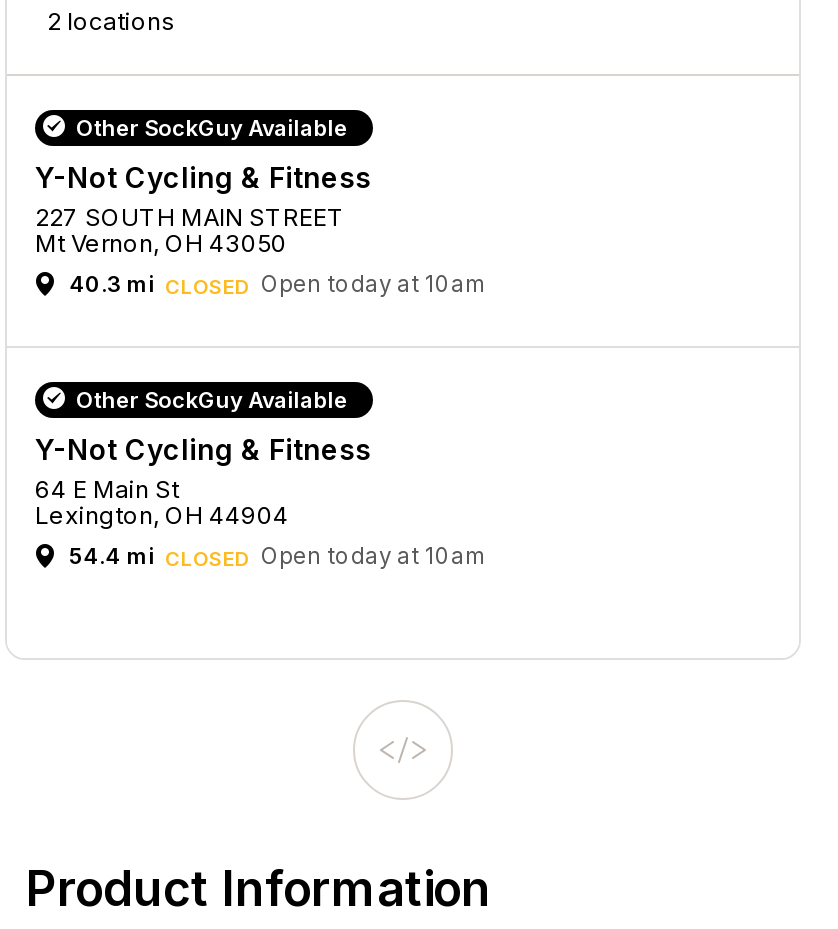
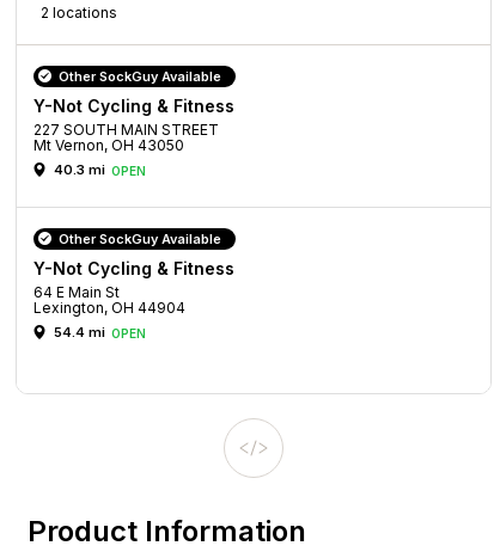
- 40.3 mi CLOSED Open today at 10am
+ 40.3 mi OPEN

- 54.4 mi CLOSED Open today at 10am
+ 54.4 mi OPEN
